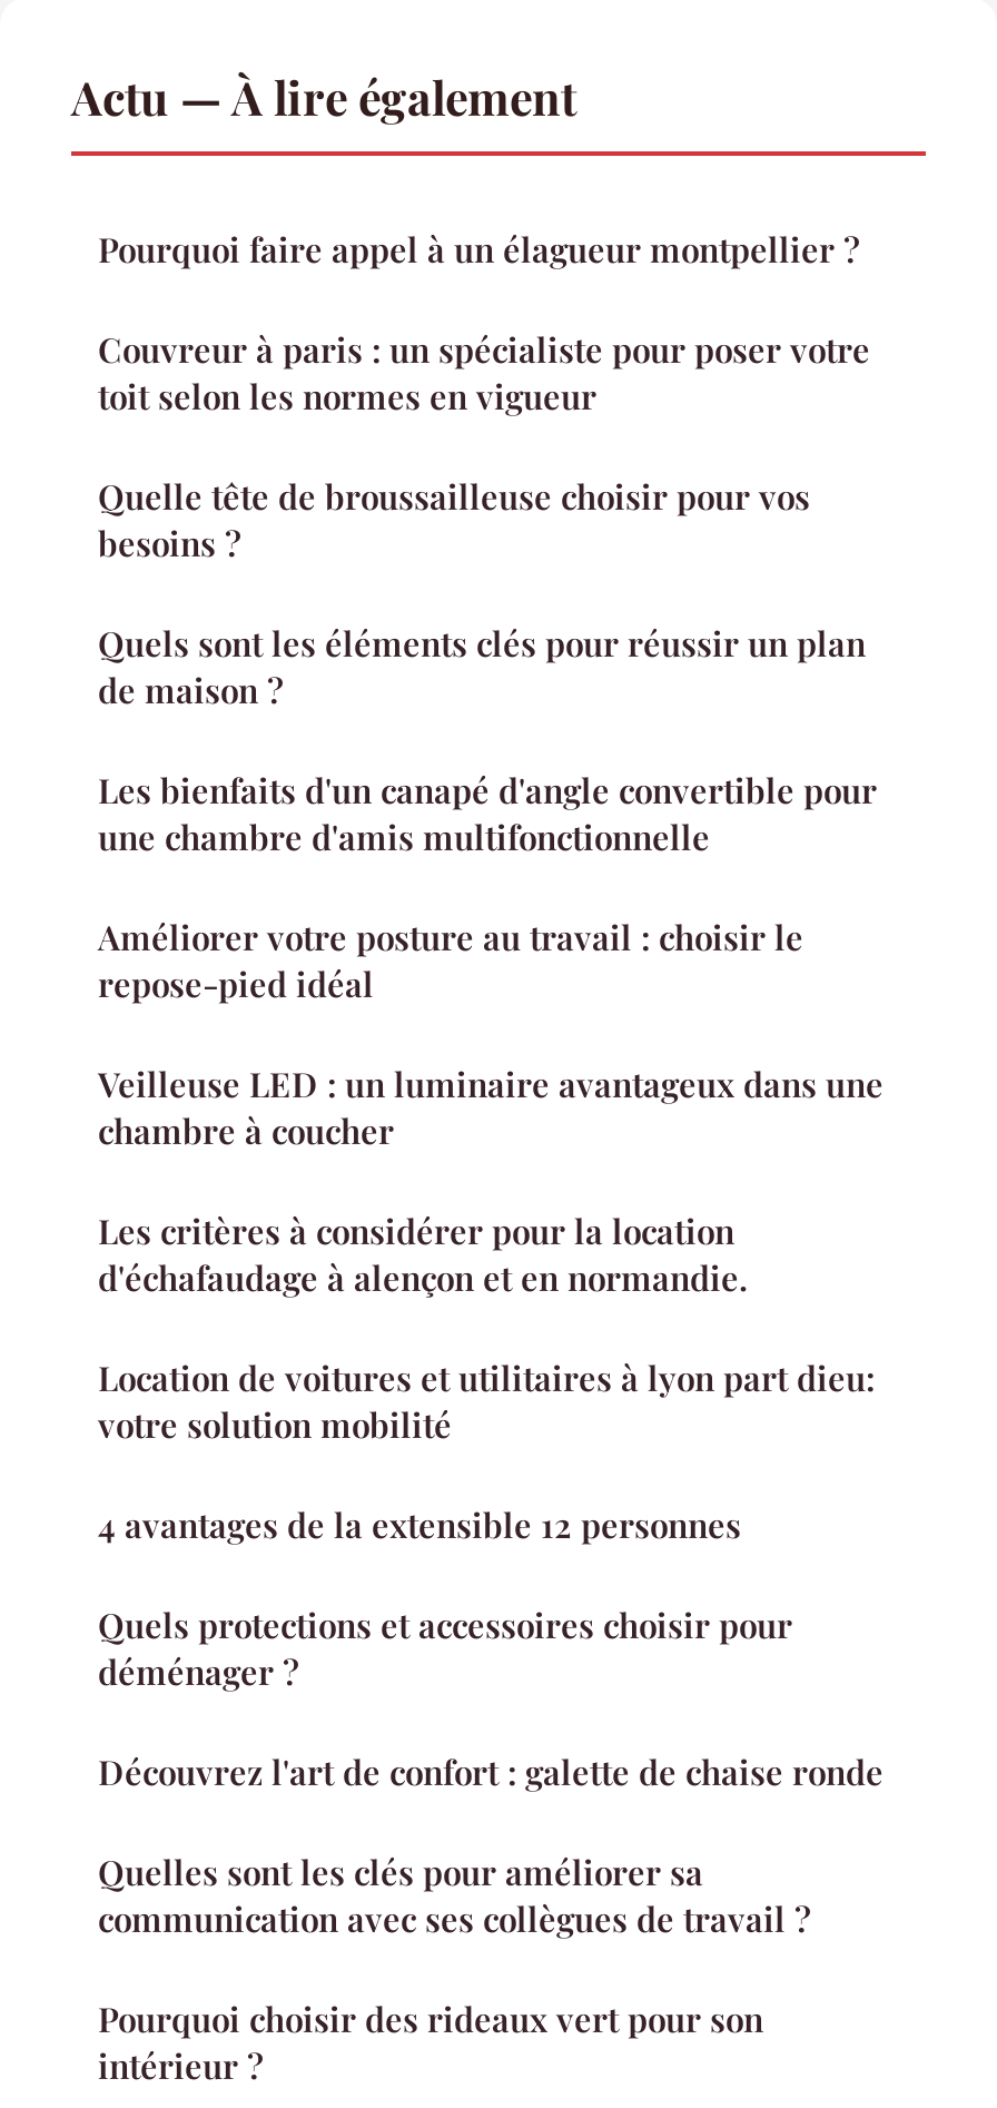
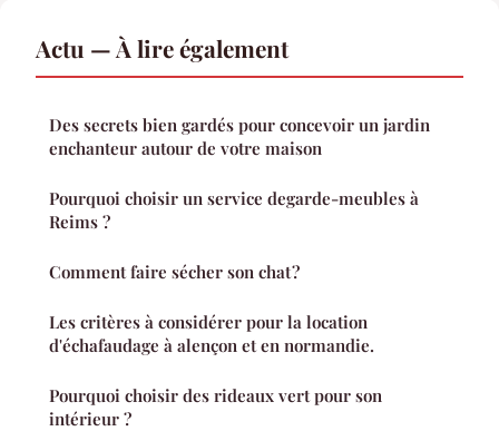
- Pourquoi faire appel à un élagueur montpellier ?
- Couvreur à paris : un spécialiste pour poser votre
- toit selon les normes en vigueur
- Quelle tête de broussailleuse choisir pour vos
- besoins ?
- Quels sont les éléments clés pour réussir un plan
- de maison ?
- Les bienfaits d'un canapé d'angle convertible pour
- une chambre d'amis multifonctionnelle
- Améliorer votre posture au travail : choisir le
- repose-pied idéal
- Veilleuse LED : un luminaire avantageux dans une
- chambre à coucher
+ Des secrets bien gardés pour concevoir un jardin
+ enchanteur autour de votre maison
+ Pourquoi choisir un service degarde-meubles à
+ Reims ?
+ Comment faire sécher son chat ?

- Location de voitures et utilitaires à lyon part dieu:
- votre solution mobilité
- 4 avantages de la extensible 12 personnes
- Quels protections et accessoires choisir pour
- déménager ?
- Découvrez l'art de confort : galette de chaise ronde
- Quelles sont les clés pour améliorer sa
- communication avec ses collègues de travail ?
